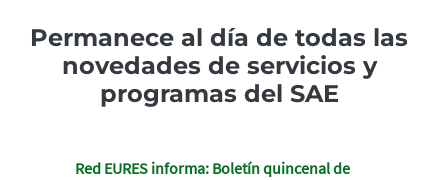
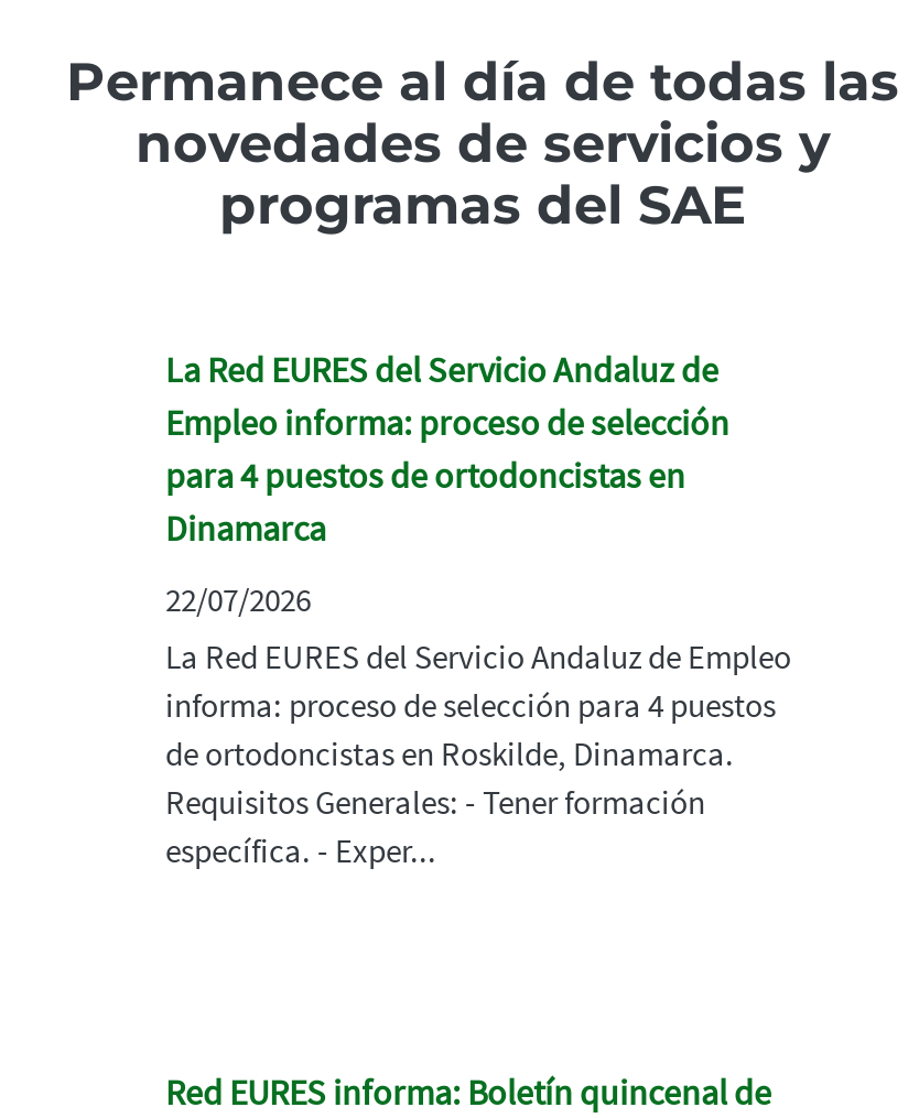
+ La Red EURES del Servicio Andaluz de
+ Empleo informa: proceso de selección
+ para 4 puestos de ortodoncistas en
+ Dinamarca
+ 22/07/2026
+ La Red EURES del Servicio Andaluz de Empleo
+ informa: proceso de selección para 4 puestos
+ de ortodoncistas en Roskilde, Dinamarca.
+ Requisitos Generales: - Tener formación
+ específica. - Exper...
